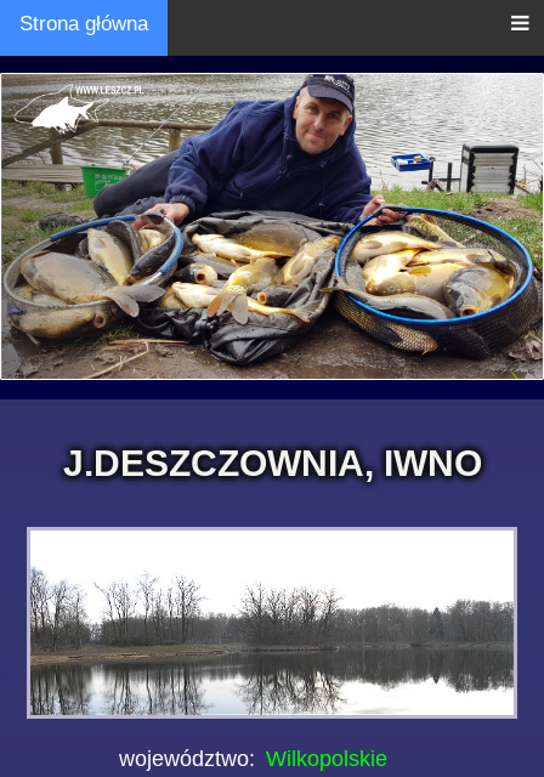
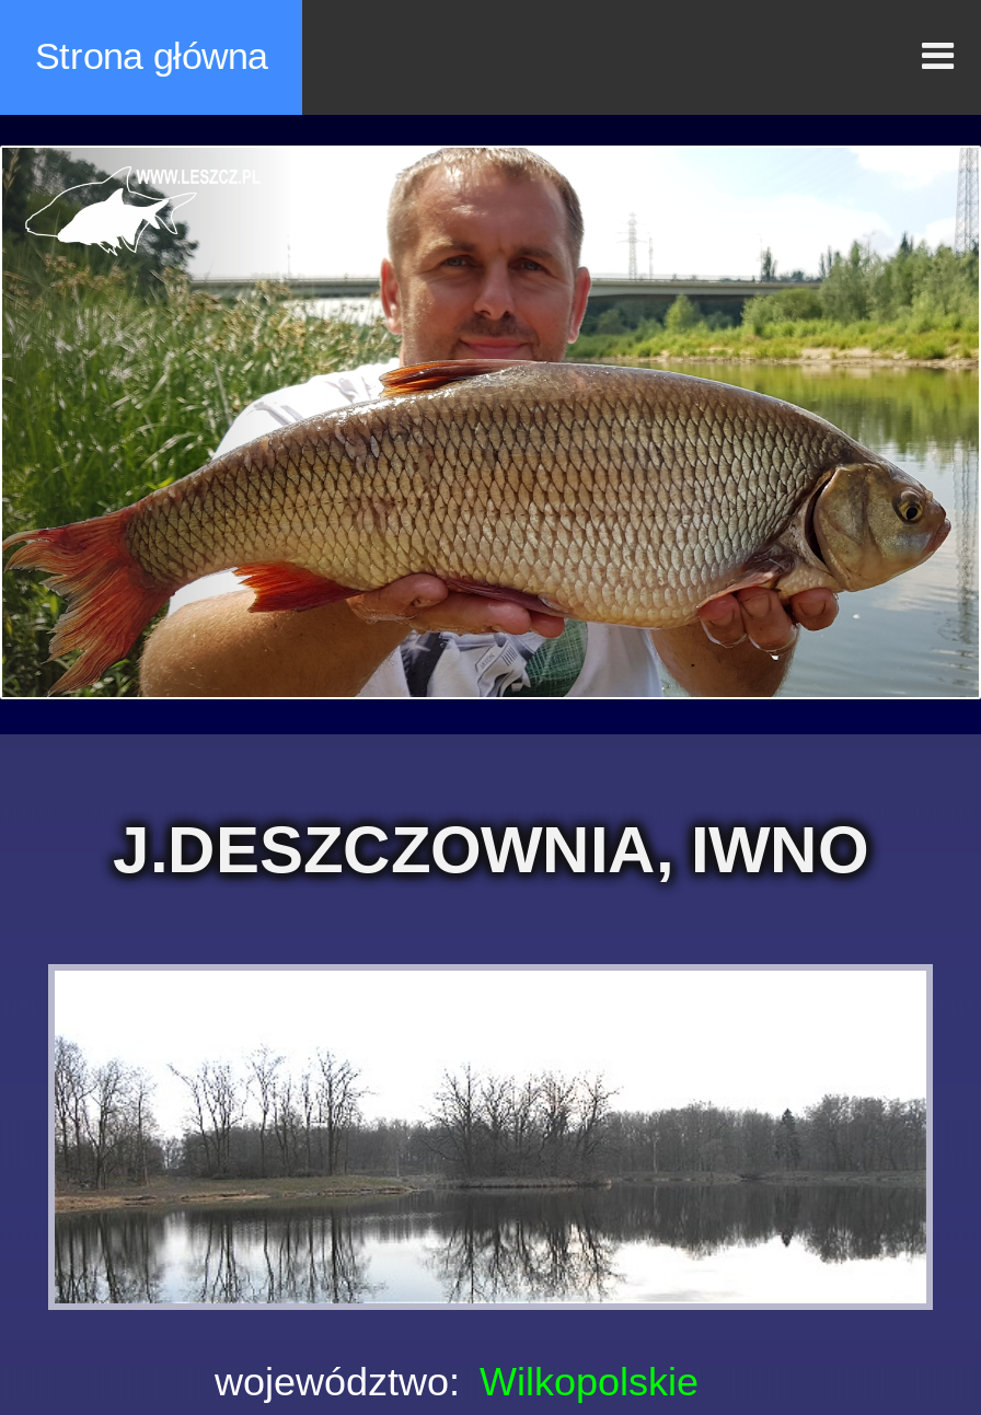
- [image]
+ [image]
